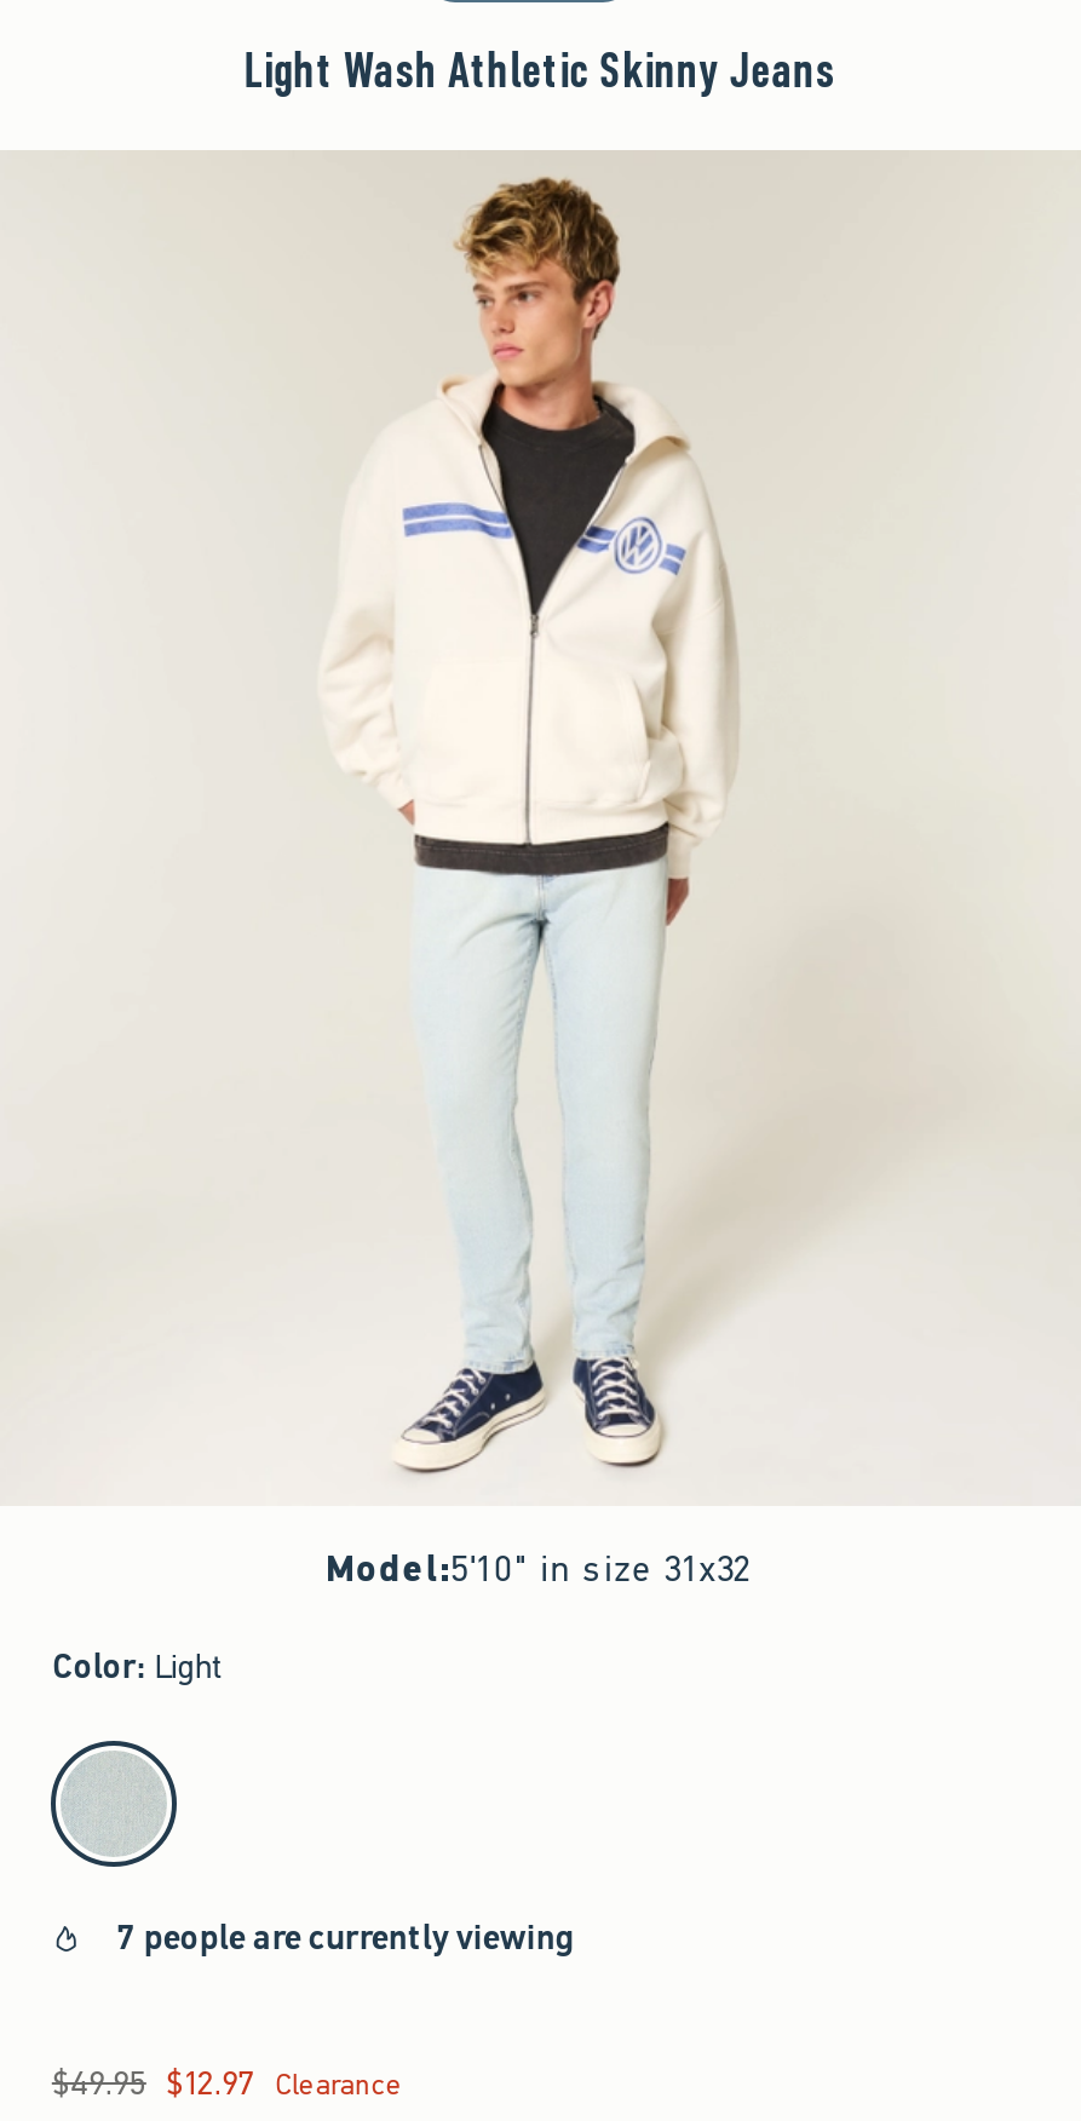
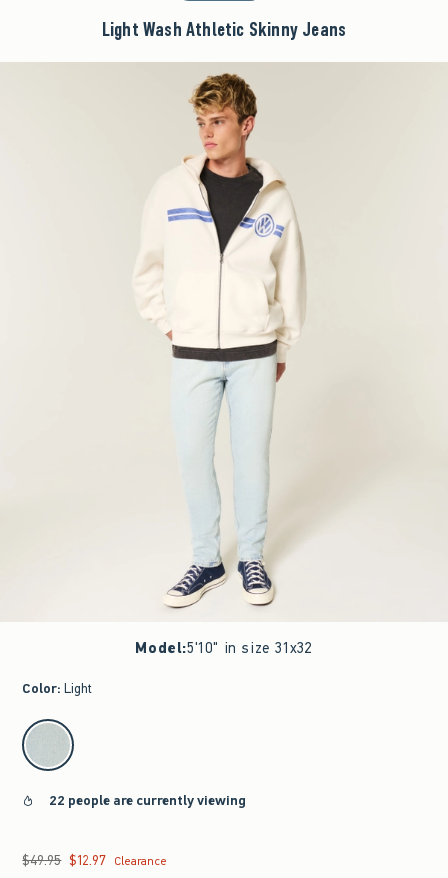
- 7 people are currently viewing
+ 22 people are currently viewing
